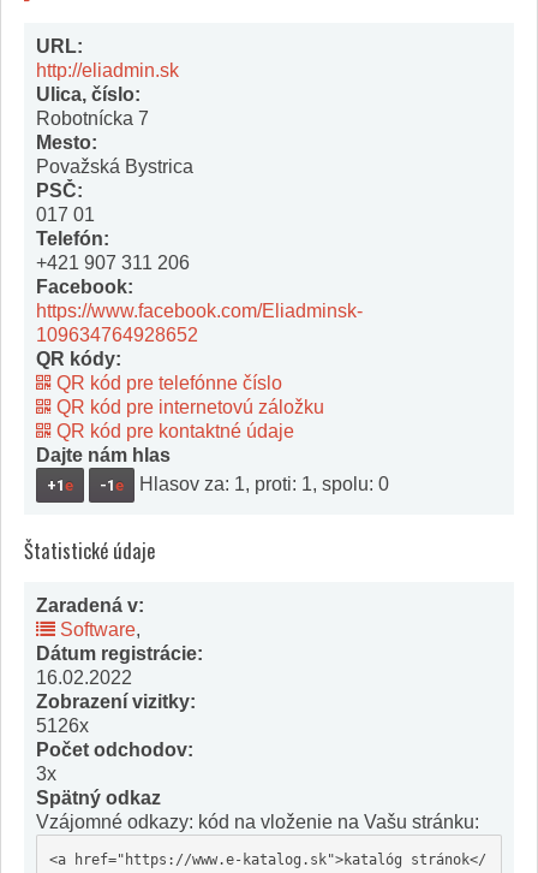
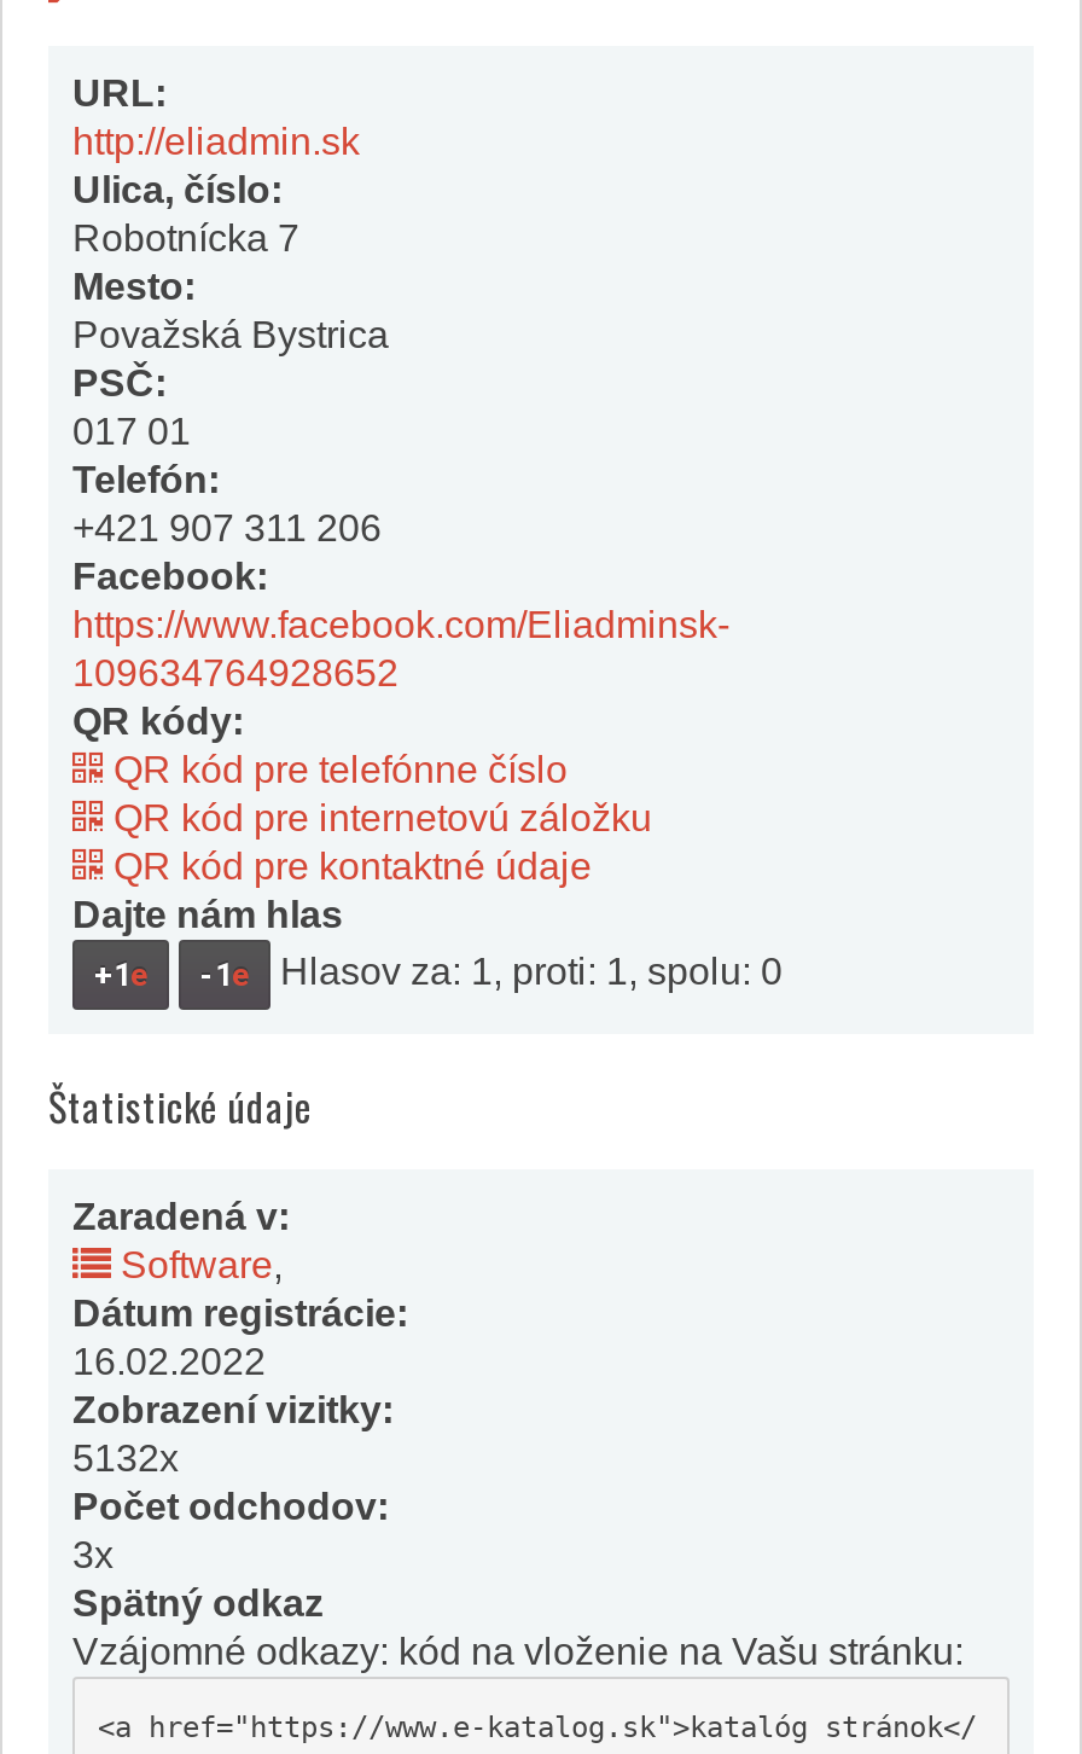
- 5126x
+ 5132x
